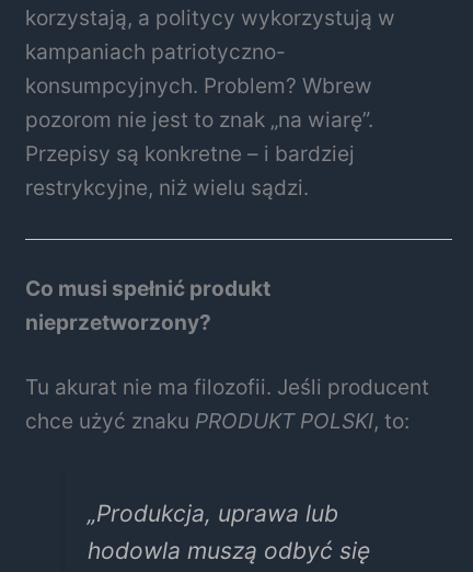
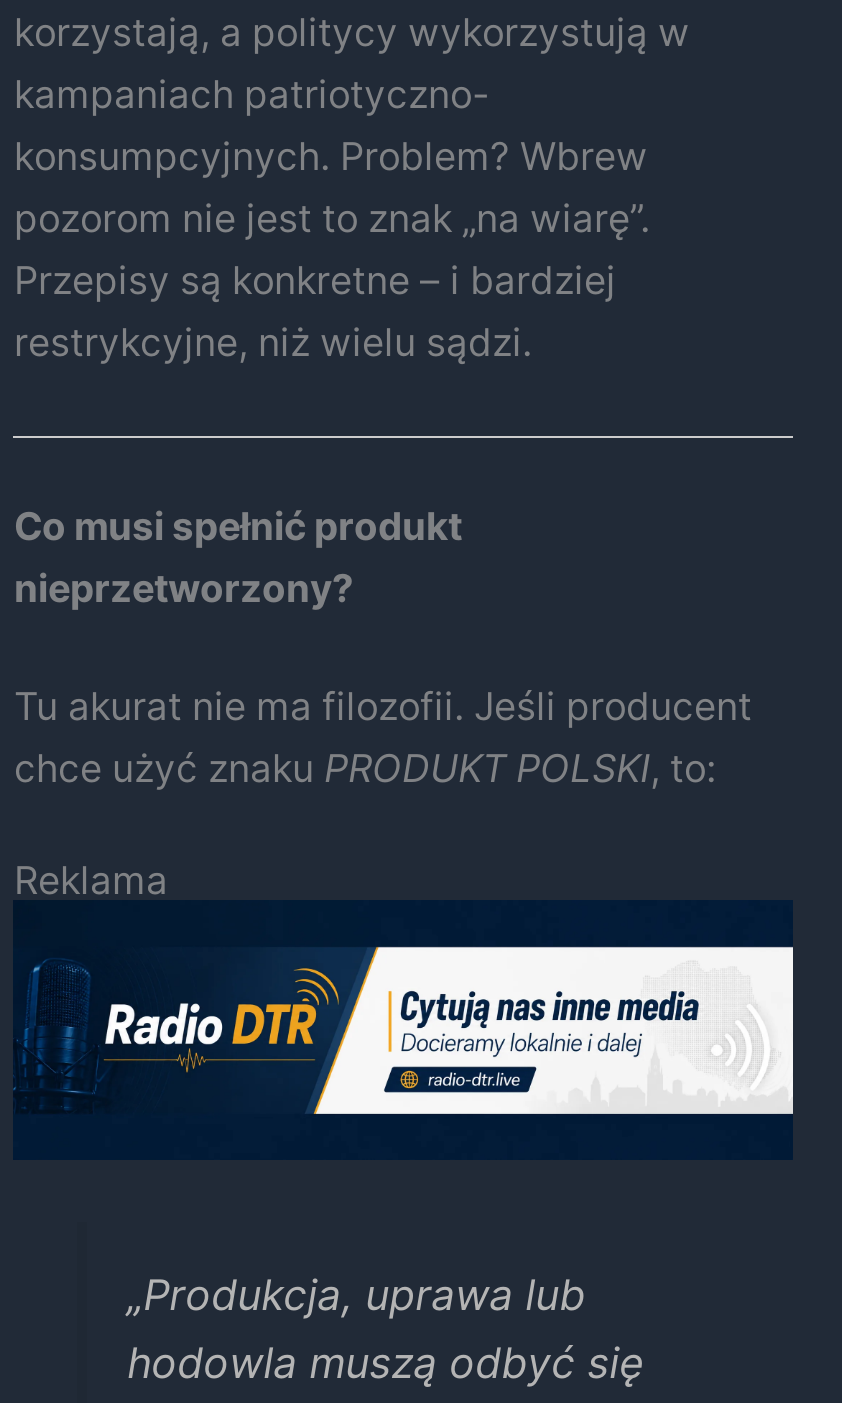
+ [image]
+ Reklama
